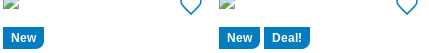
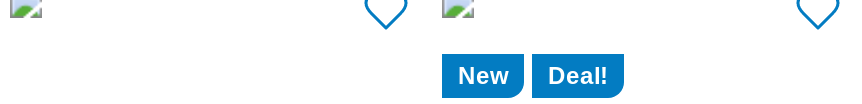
- New
